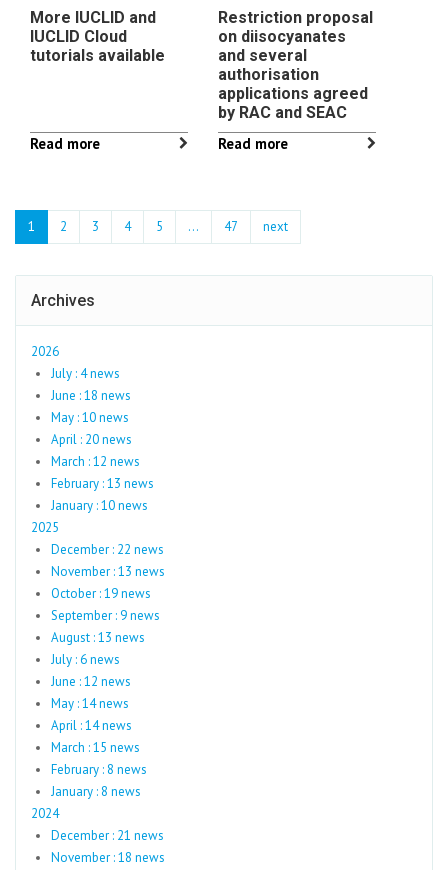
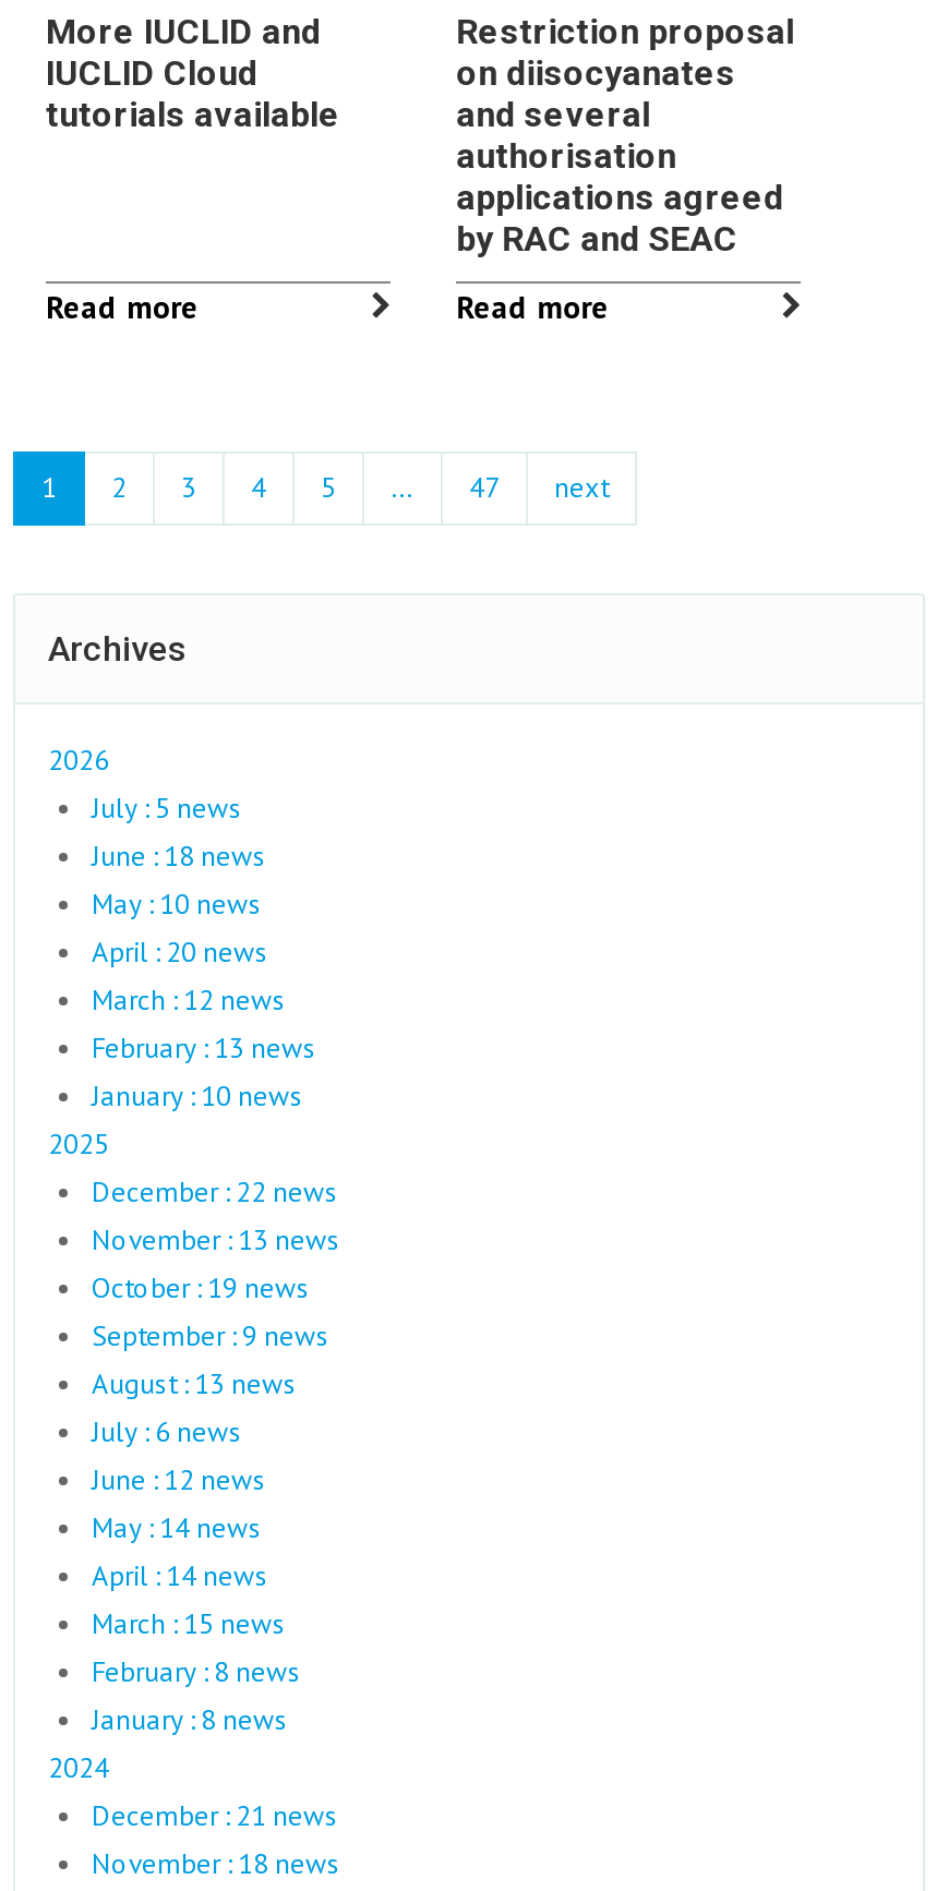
- July : 4 news
+ July : 5 news
